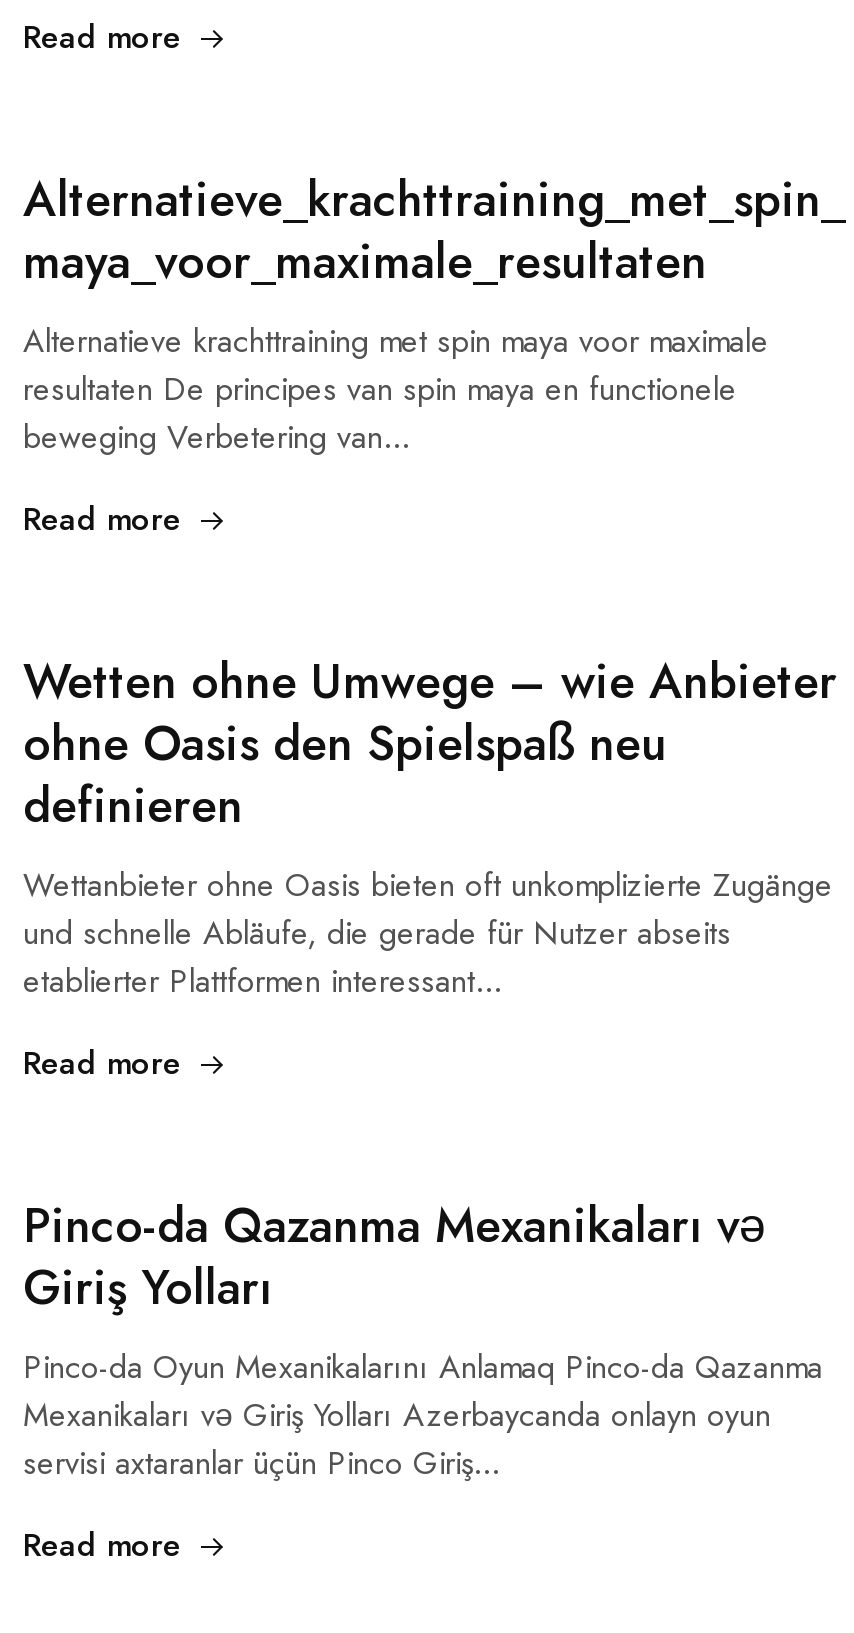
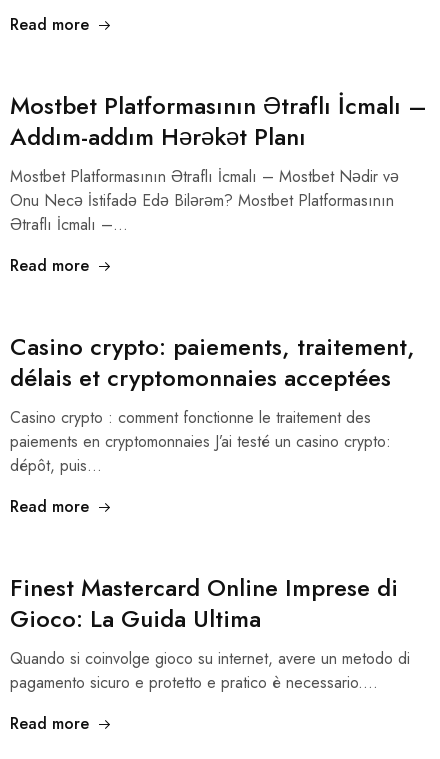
- Alternatieve_krachttraining_met_spin_
- maya_voor_maximale_resultaten
- Alternatieve krachttraining met spin maya voor maximale
- resultaten De principes van spin maya en functionele
- beweging Verbetering van…
+ Mostbet Platformasının Ətraflı İcmalı –
+ Addım-addım Hərəkət Planı
+ Mostbet Platformasının Ətraflı İcmalı – Mostbet Nədir və
+ Onu Necə İstifadə Edə Bilərəm? Mostbet Platformasının
+ Ətraflı İcmalı –…

- Wetten ohne Umwege – wie Anbieter
- ohne Oasis den Spielspaß neu
- definieren
- Wettanbieter ohne Oasis bieten oft unkomplizierte Zugänge
- und schnelle Abläufe, die gerade für Nutzer abseits
- etablierter Plattformen interessant…
+ Casino crypto: paiements, traitement,
+ délais et cryptomonnaies acceptées
+ Casino crypto : comment fonctionne le traitement des
+ paiements en cryptomonnaies J’ai testé un casino crypto:
+ dépôt, puis…

- Pinco-da Qazanma Mexanikaları və
- Giriş Yolları
- Pinco-da Oyun Mexanikalarını Anlamaq Pinco-da Qazanma
- Mexanikaları və Giriş Yolları Azerbaycanda onlayn oyun
- servisi axtaranlar üçün Pinco Giriş…
+ Finest Mastercard Online Imprese di
+ Gioco: La Guida Ultima
+ Quando si coinvolge gioco su internet, avere un metodo di
+ pagamento sicuro e protetto e pratico è necessario.…
